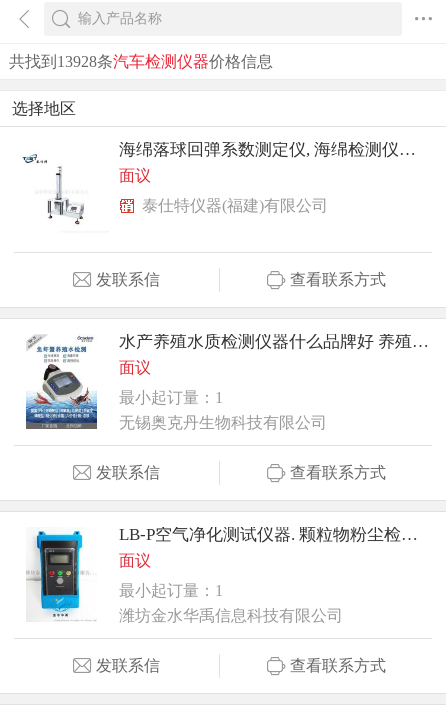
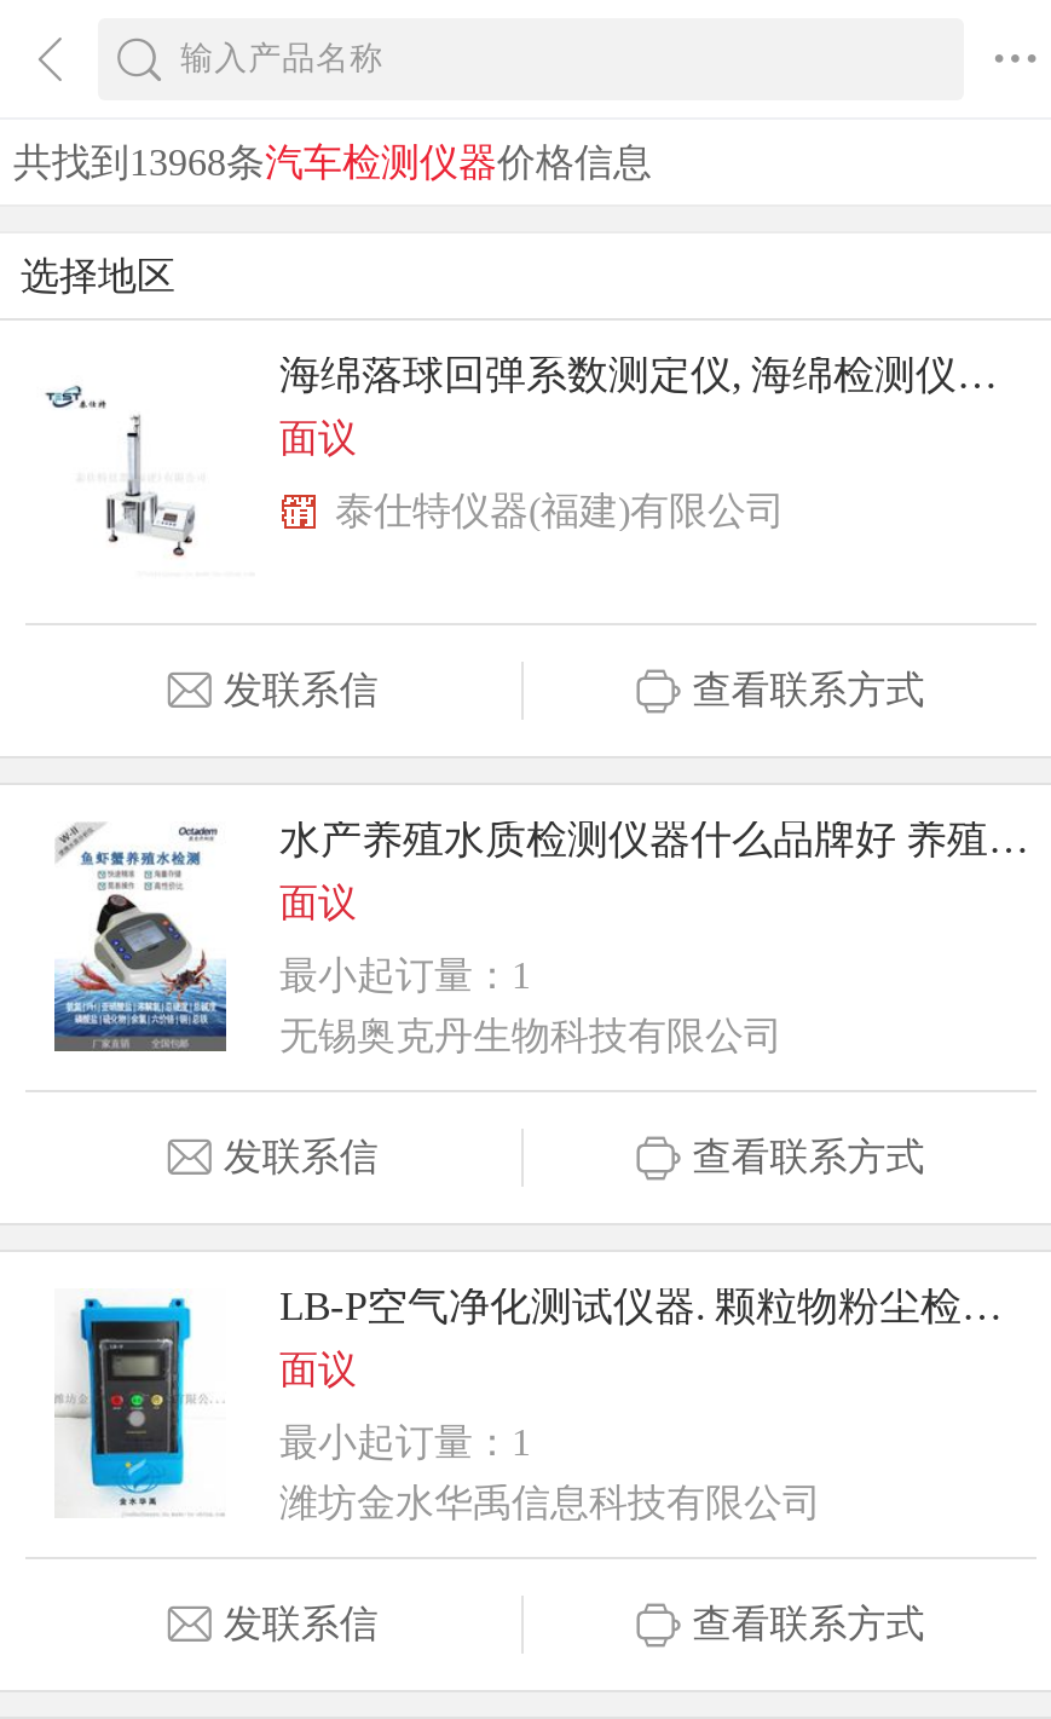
- 共找到13928条汽车检测仪器价格信息
+ 共找到13968条汽车检测仪器价格信息
